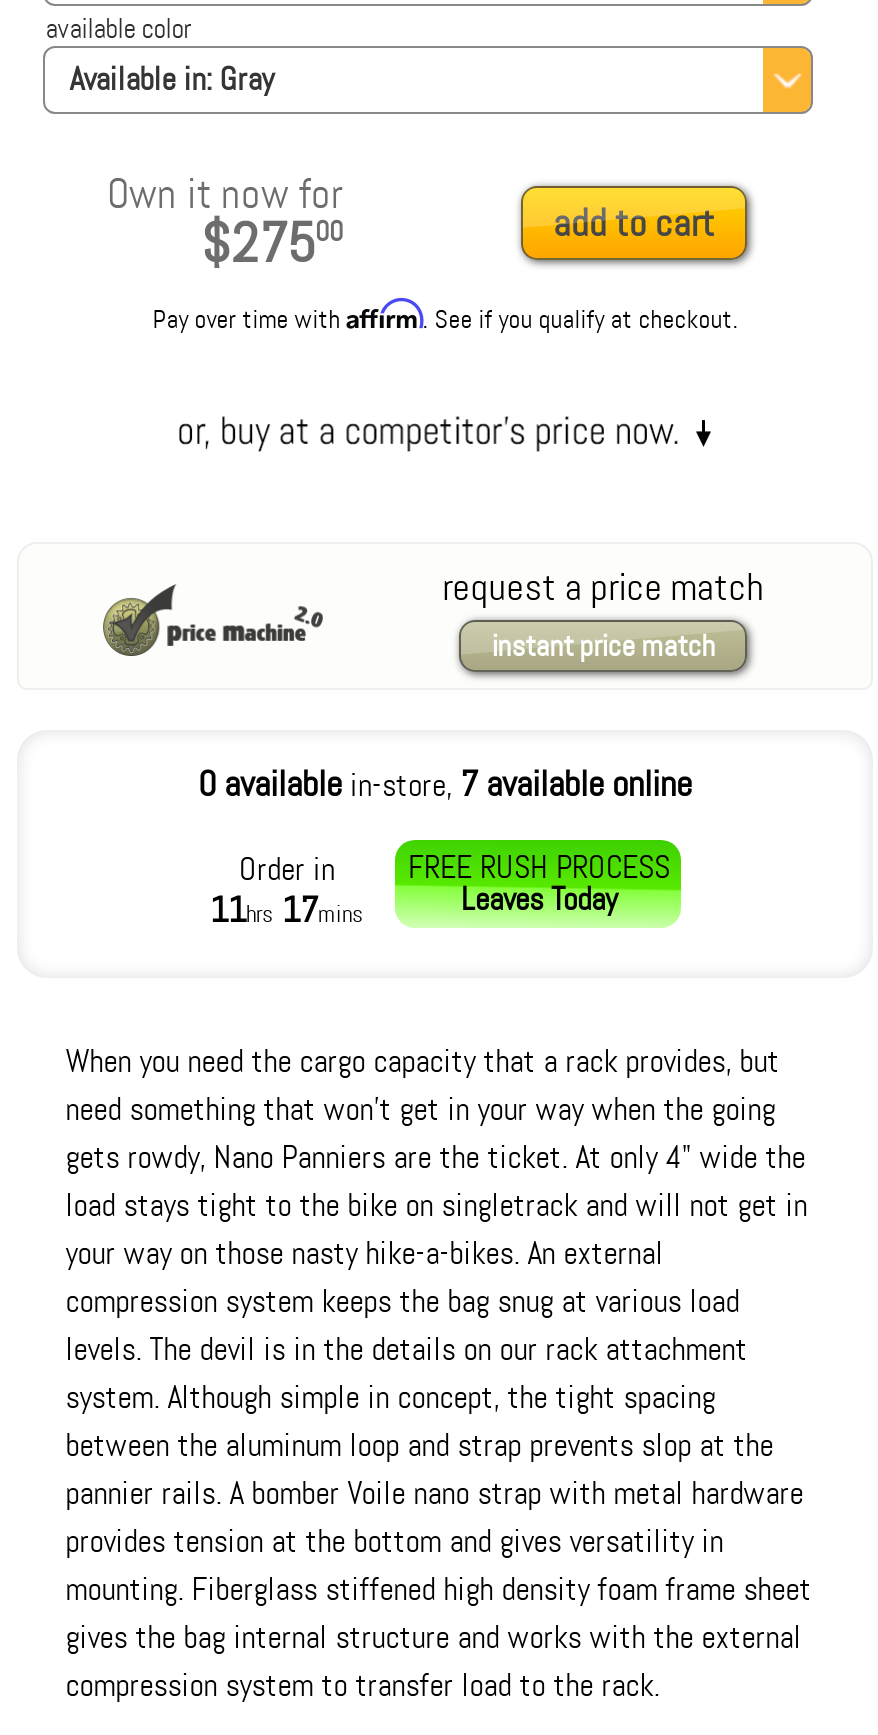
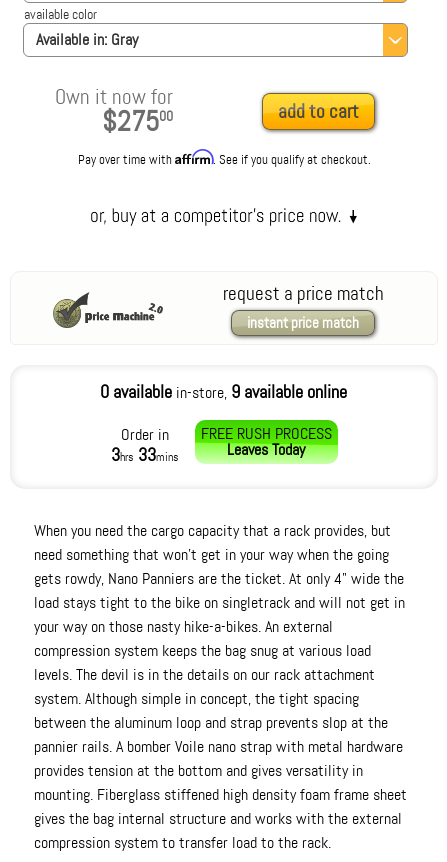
- 0 available in-store, 7 available online
+ 0 available in-store, 9 available online

- 11hrs 17mins
+ 3hrs 33mins
